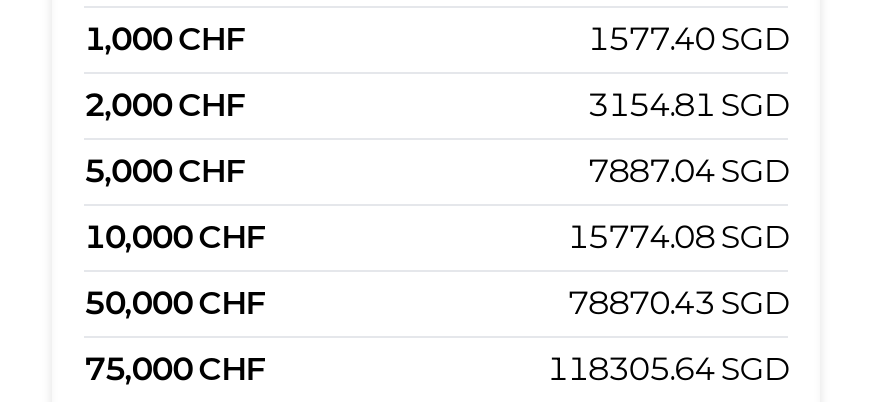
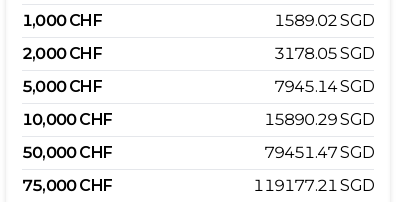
- 1577.40 SGD
+ 1589.02 SGD

- 3154.81 SGD
+ 3178.05 SGD

- 7887.04 SGD
+ 7945.14 SGD

- 15774.08 SGD
+ 15890.29 SGD

- 78870.43 SGD
+ 79451.47 SGD

- 118305.64 SGD
+ 119177.21 SGD
